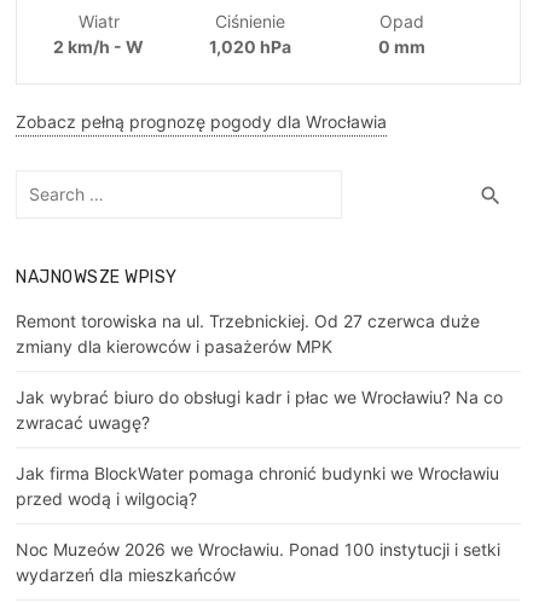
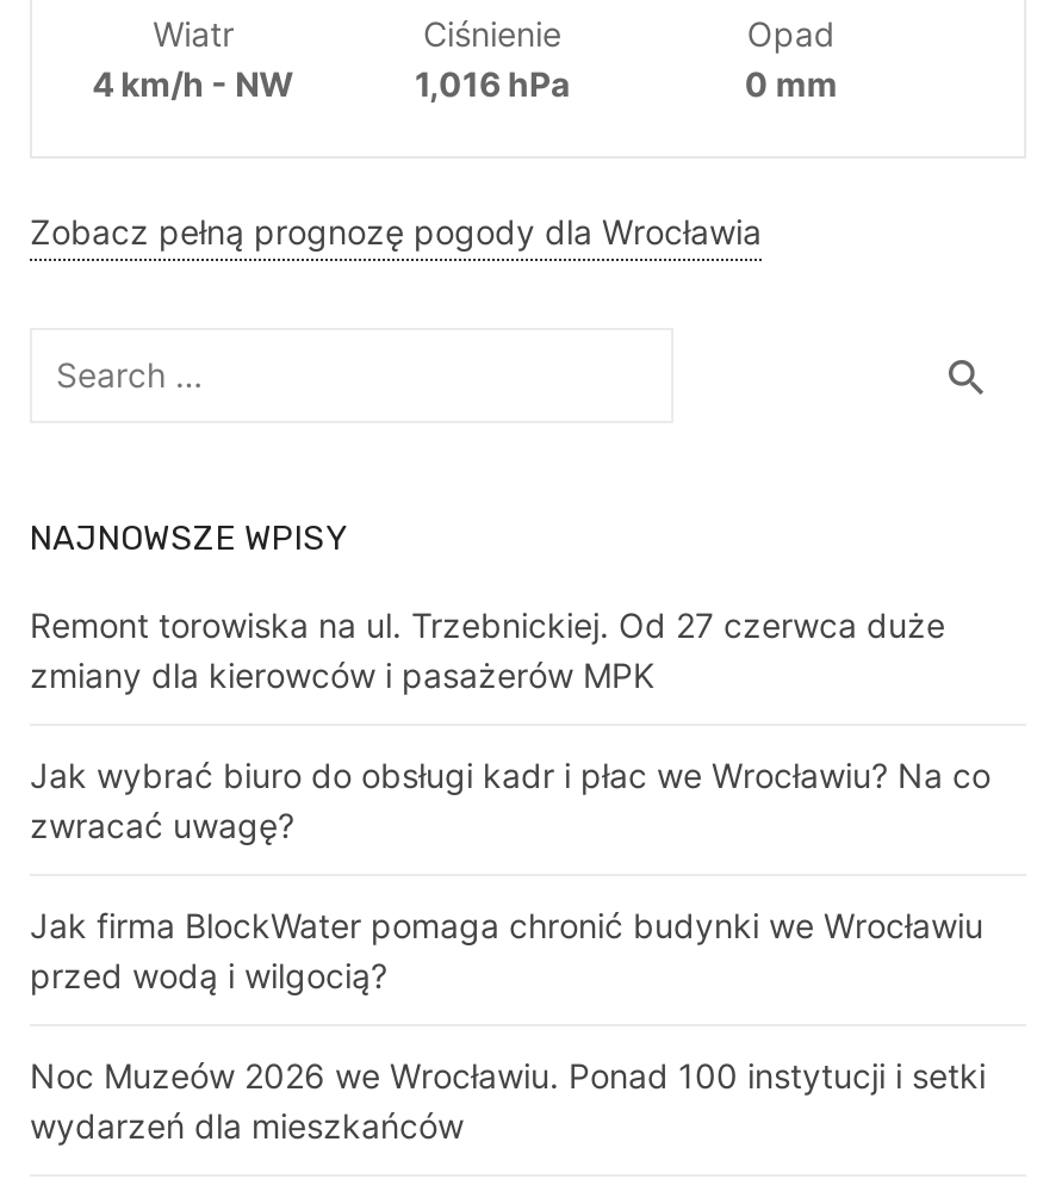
- 2 km/h - W
+ 4 km/h - NW

- 1,020 hPa
+ 1,016 hPa
